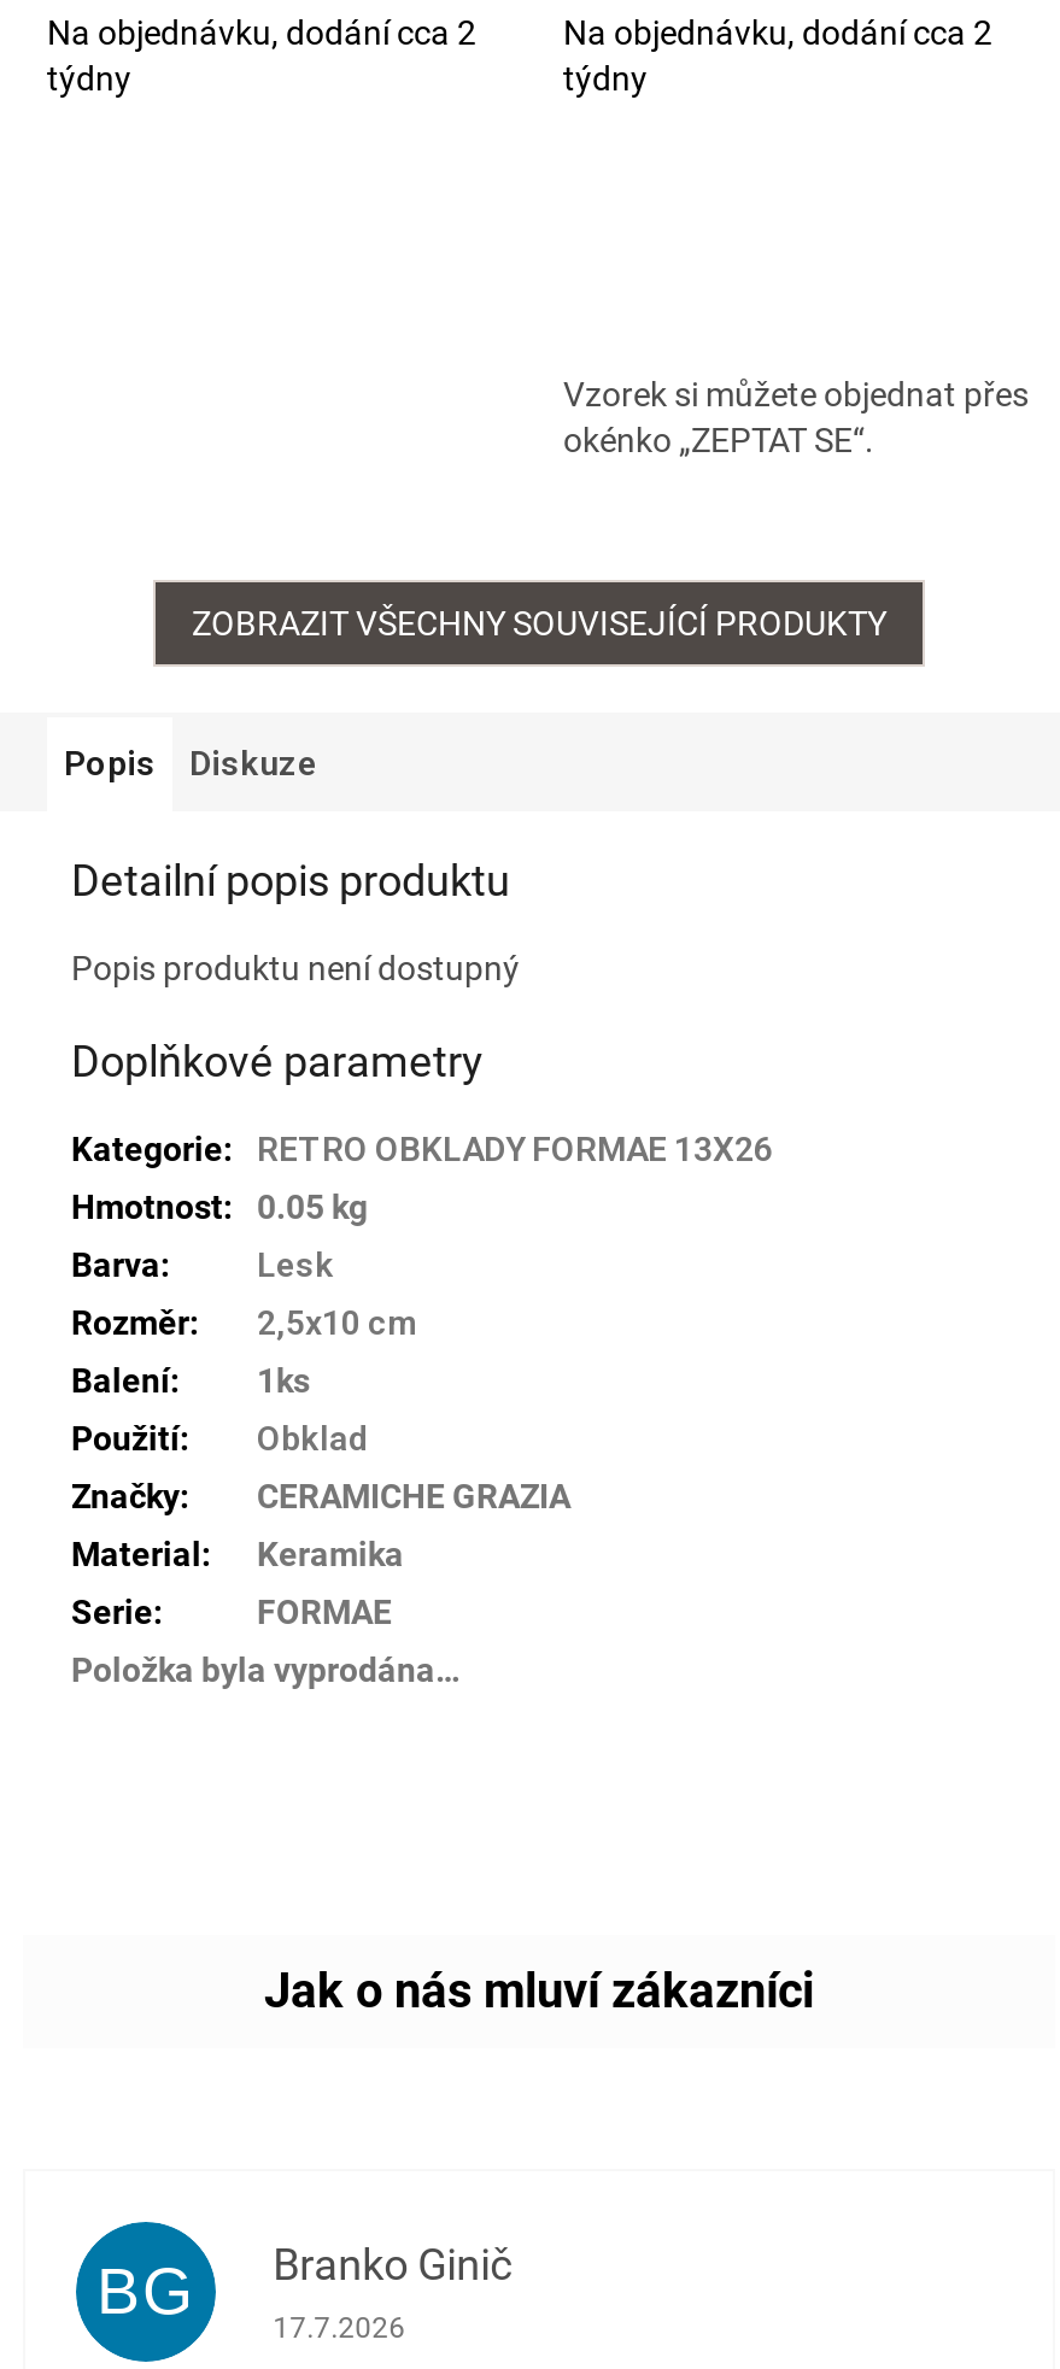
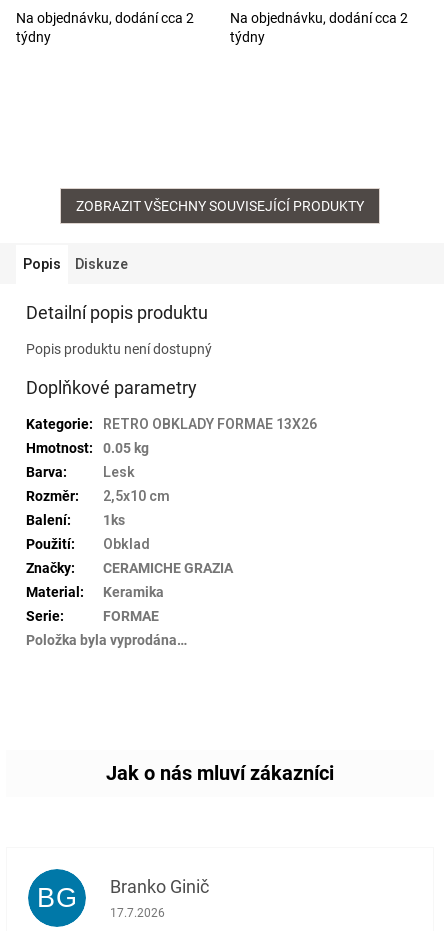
- Vzorek si můžete objednat přes
- okénko „ZEPTAT SE“.
